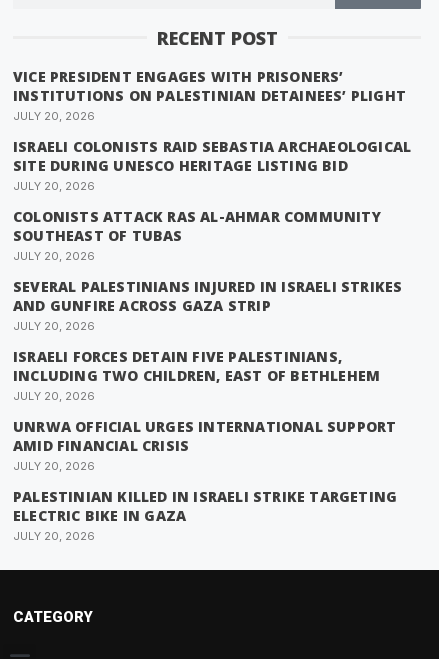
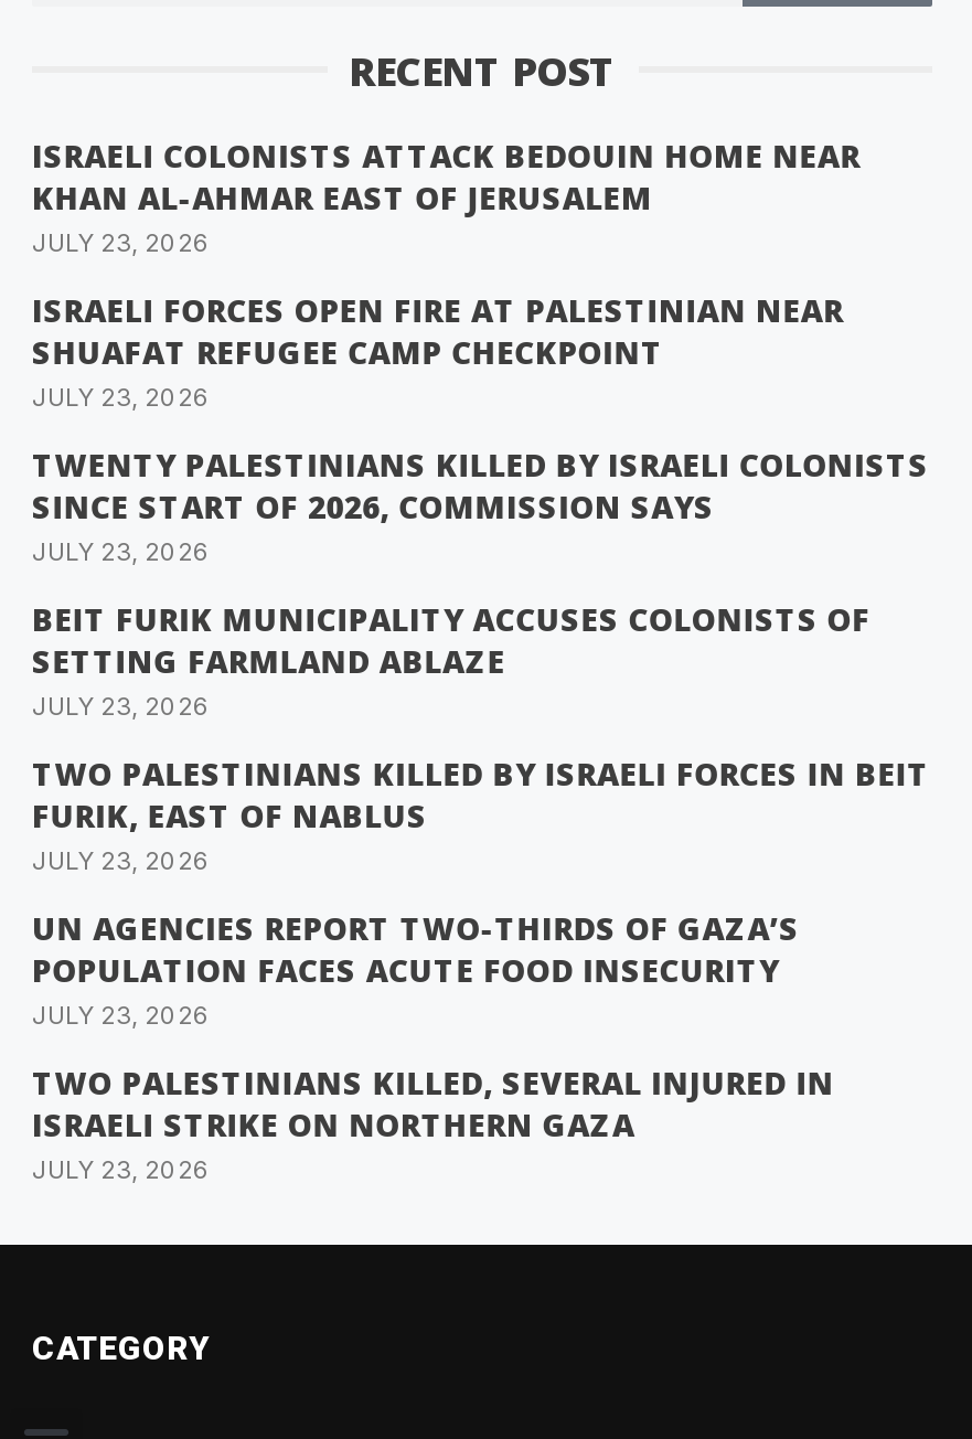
- VICE PRESIDENT ENGAGES WITH PRISONERS’
- INSTITUTIONS ON PALESTINIAN DETAINEES’ PLIGHT
- JULY 20, 2026
+ ISRAELI COLONISTS ATTACK BEDOUIN HOME NEAR
+ KHAN AL-AHMAR EAST OF JERUSALEM
+ JULY 23, 2026

- ISRAELI COLONISTS RAID SEBASTIA ARCHAEOLOGICAL
- SITE DURING UNESCO HERITAGE LISTING BID
- JULY 20, 2026
+ ISRAELI FORCES OPEN FIRE AT PALESTINIAN NEAR
+ SHUAFAT REFUGEE CAMP CHECKPOINT
+ JULY 23, 2026

- COLONISTS ATTACK RAS AL-AHMAR COMMUNITY
- SOUTHEAST OF TUBAS
- JULY 20, 2026
+ TWENTY PALESTINIANS KILLED BY ISRAELI COLONISTS
+ SINCE START OF 2026, COMMISSION SAYS
+ JULY 23, 2026

- SEVERAL PALESTINIANS INJURED IN ISRAELI STRIKES
- AND GUNFIRE ACROSS GAZA STRIP
- JULY 20, 2026
+ BEIT FURIK MUNICIPALITY ACCUSES COLONISTS OF
+ SETTING FARMLAND ABLAZE
+ JULY 23, 2026

- ISRAELI FORCES DETAIN FIVE PALESTINIANS,
- INCLUDING TWO CHILDREN, EAST OF BETHLEHEM
- JULY 20, 2026
+ TWO PALESTINIANS KILLED BY ISRAELI FORCES IN BEIT
+ FURIK, EAST OF NABLUS
+ JULY 23, 2026

- UNRWA OFFICIAL URGES INTERNATIONAL SUPPORT
- AMID FINANCIAL CRISIS
- JULY 20, 2026
+ UN AGENCIES REPORT TWO-THIRDS OF GAZA’S
+ POPULATION FACES ACUTE FOOD INSECURITY
+ JULY 23, 2026

- PALESTINIAN KILLED IN ISRAELI STRIKE TARGETING
- ELECTRIC BIKE IN GAZA
- JULY 20, 2026
+ TWO PALESTINIANS KILLED, SEVERAL INJURED IN
+ ISRAELI STRIKE ON NORTHERN GAZA
+ JULY 23, 2026
